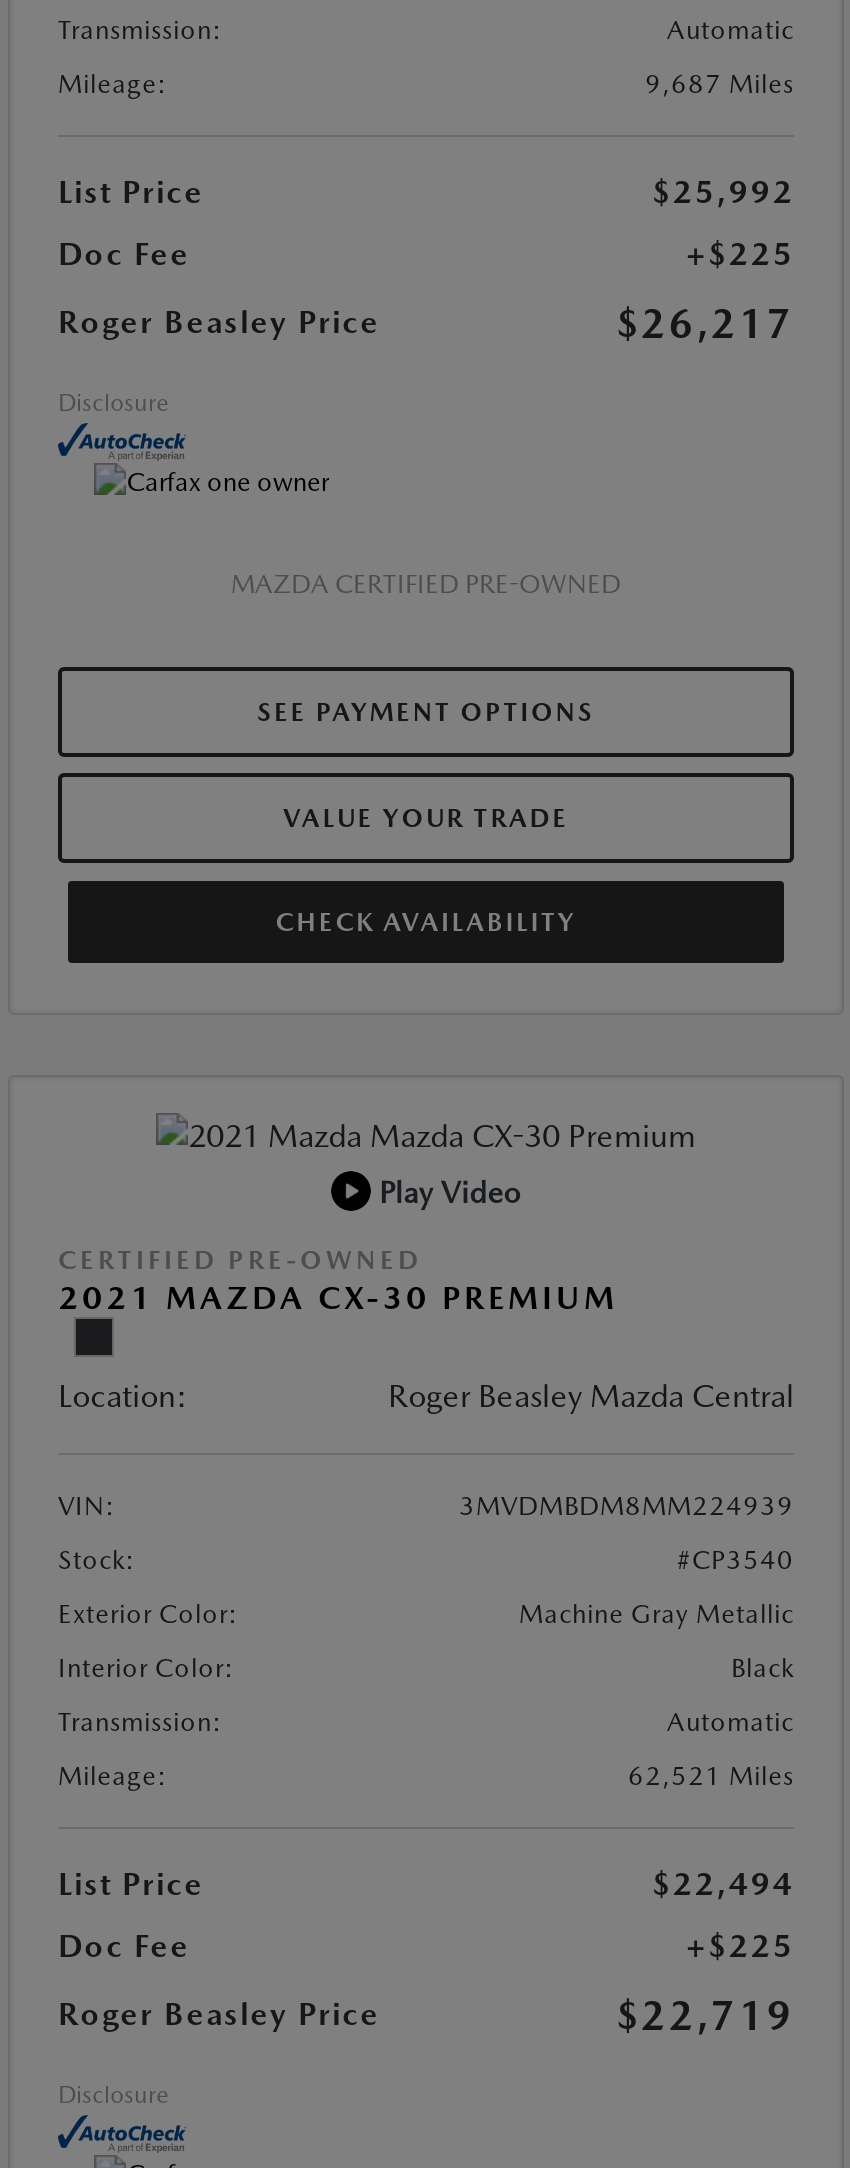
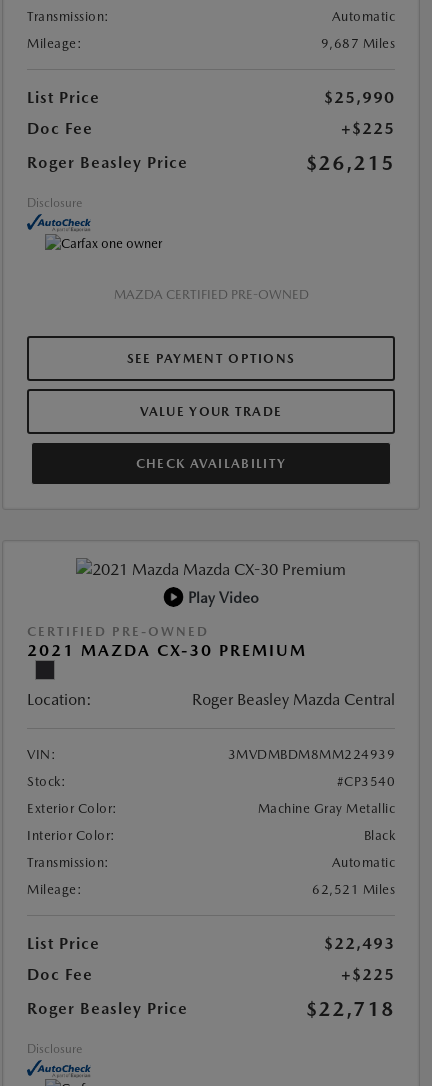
- $25,992
+ $25,990

- $26,217
+ $26,215

- $22,494
+ $22,493

- $22,719
+ $22,718
